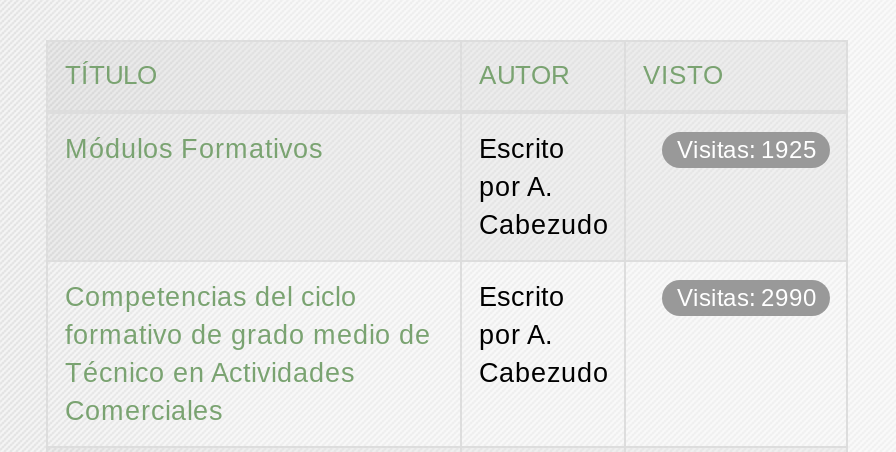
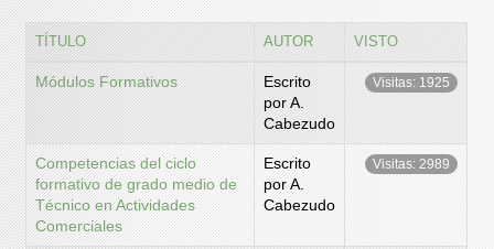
- Visitas: 2990
+ Visitas: 2989
